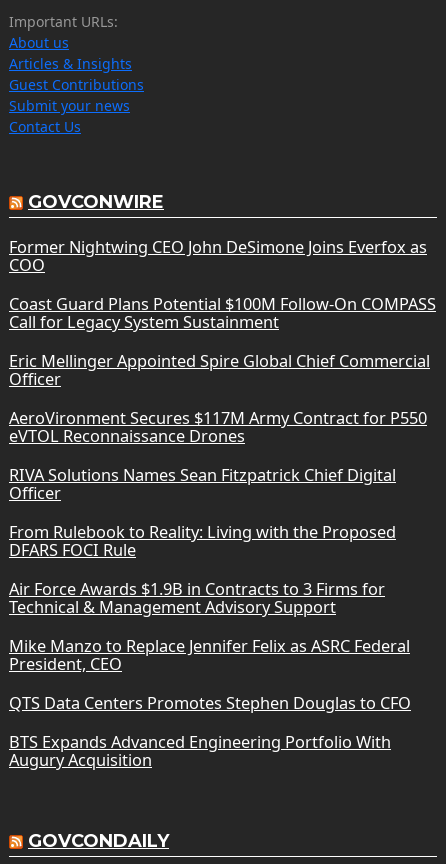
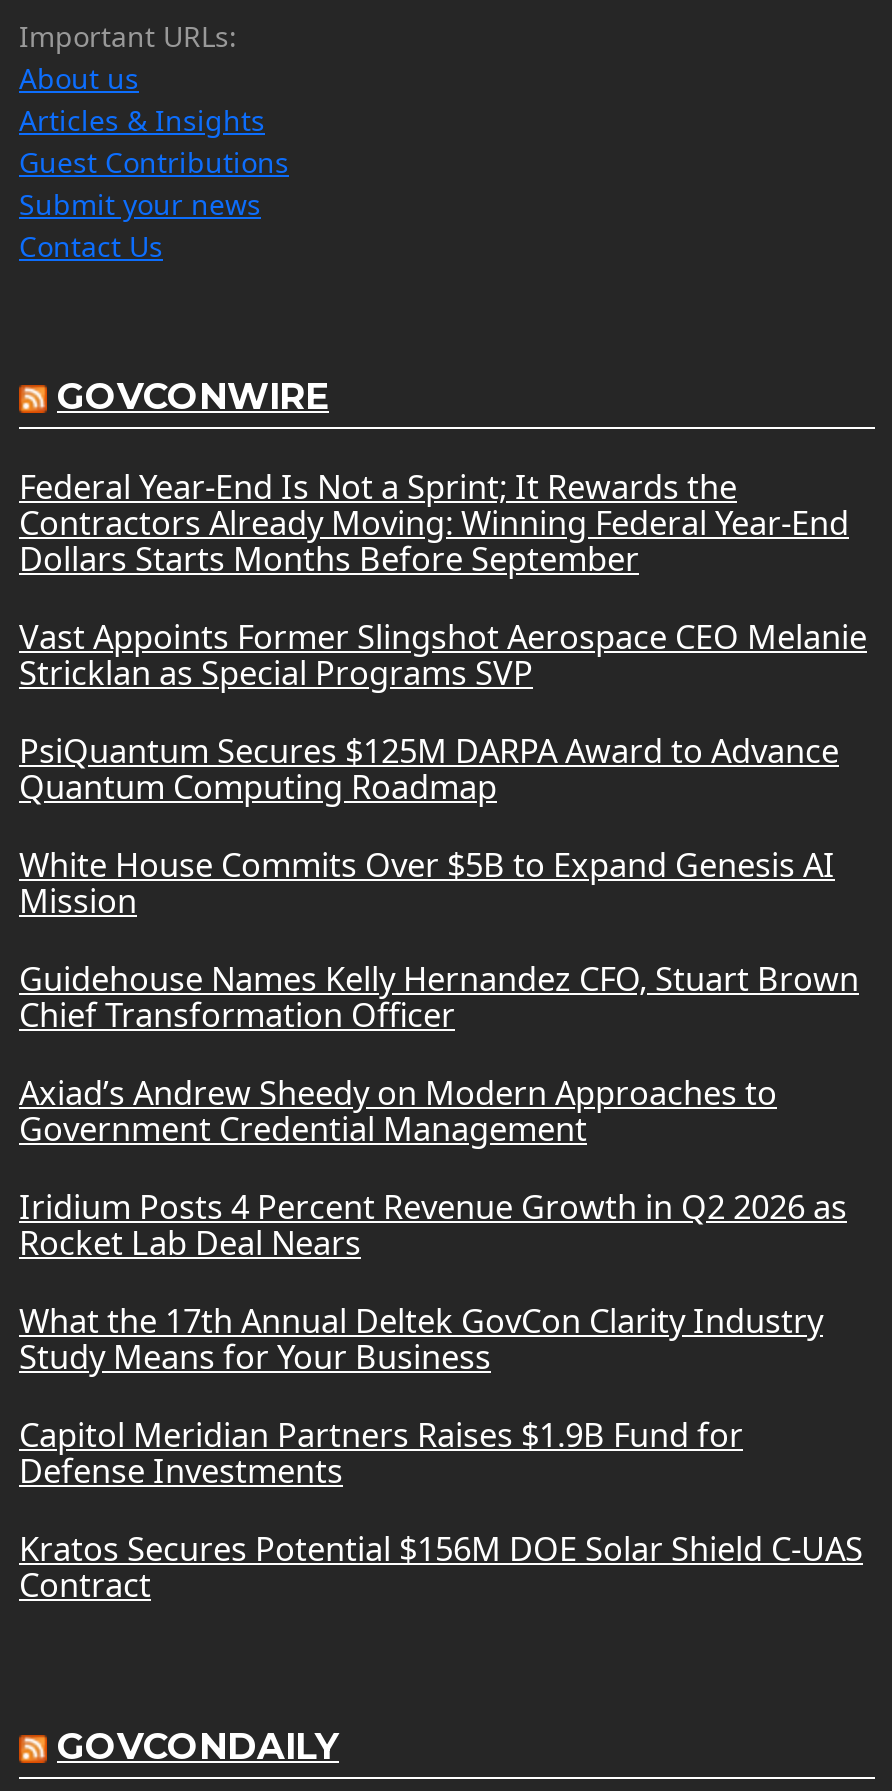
- Former Nightwing CEO John DeSimone Joins Everfox as
- COO
+ Federal Year-End Is Not a Sprint; It Rewards the
+ Contractors Already Moving: Winning Federal Year-End
+ Dollars Starts Months Before September

- Coast Guard Plans Potential $100M Follow-On COMPASS
- Call for Legacy System Sustainment
+ Vast Appoints Former Slingshot Aerospace CEO Melanie
+ Stricklan as Special Programs SVP

- Eric Mellinger Appointed Spire Global Chief Commercial
- Officer
+ PsiQuantum Secures $125M DARPA Award to Advance
+ Quantum Computing Roadmap

- AeroVironment Secures $117M Army Contract for P550
- eVTOL Reconnaissance Drones
+ White House Commits Over $5B to Expand Genesis AI
+ Mission

- RIVA Solutions Names Sean Fitzpatrick Chief Digital
- Officer
+ Guidehouse Names Kelly Hernandez CFO, Stuart Brown
+ Chief Transformation Officer

- From Rulebook to Reality: Living with the Proposed
- DFARS FOCI Rule
+ Axiad’s Andrew Sheedy on Modern Approaches to
+ Government Credential Management

- Air Force Awards $1.9B in Contracts to 3 Firms for
- Technical & Management Advisory Support
+ Iridium Posts 4 Percent Revenue Growth in Q2 2026 as
+ Rocket Lab Deal Nears

- Mike Manzo to Replace Jennifer Felix as ASRC Federal
- President, CEO
+ What the 17th Annual Deltek GovCon Clarity Industry
+ Study Means for Your Business

- QTS Data Centers Promotes Stephen Douglas to CFO
+ Capitol Meridian Partners Raises $1.9B Fund for
+ Defense Investments

- BTS Expands Advanced Engineering Portfolio With
- Augury Acquisition
+ Kratos Secures Potential $156M DOE Solar Shield C-UAS
+ Contract
